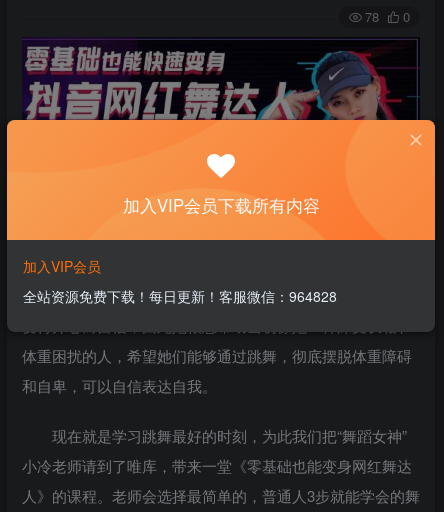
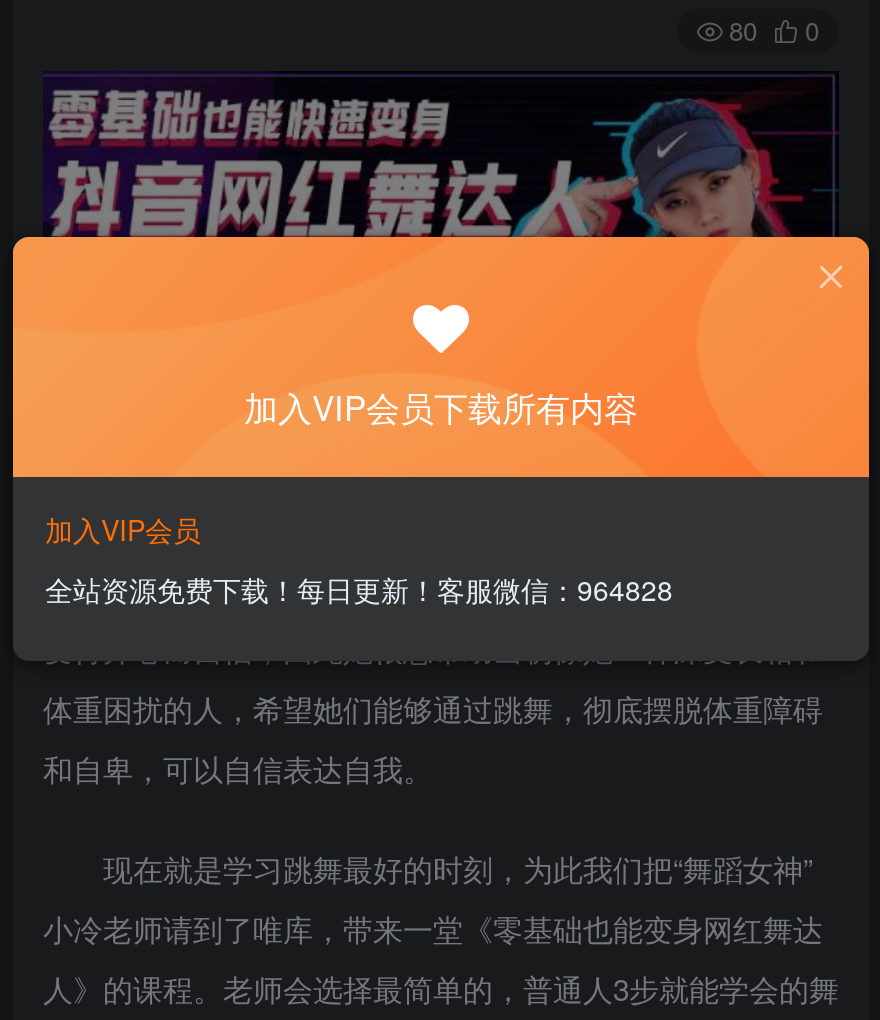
- 78 0
+ 80 0
